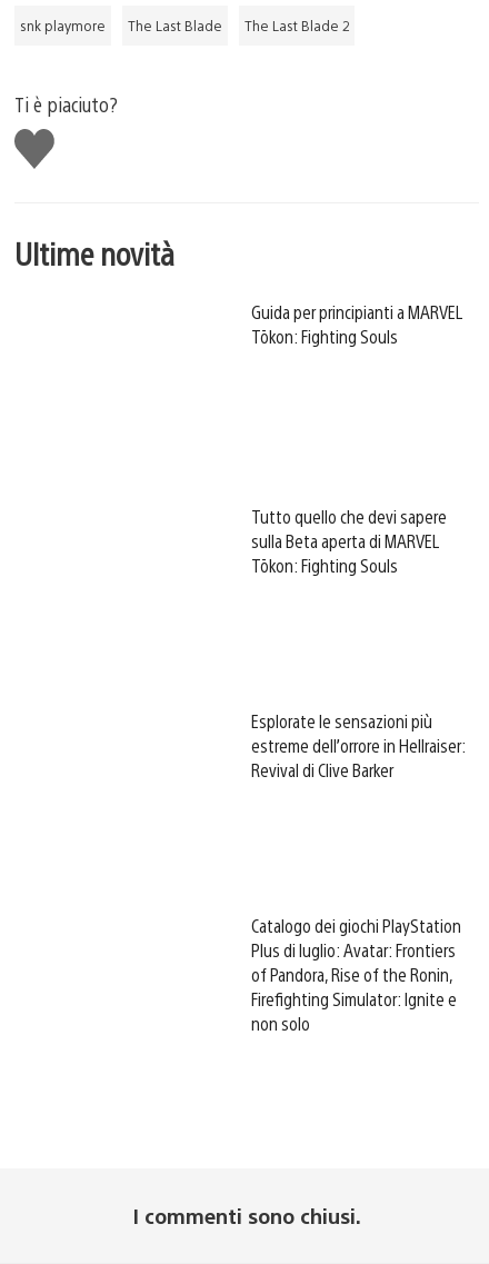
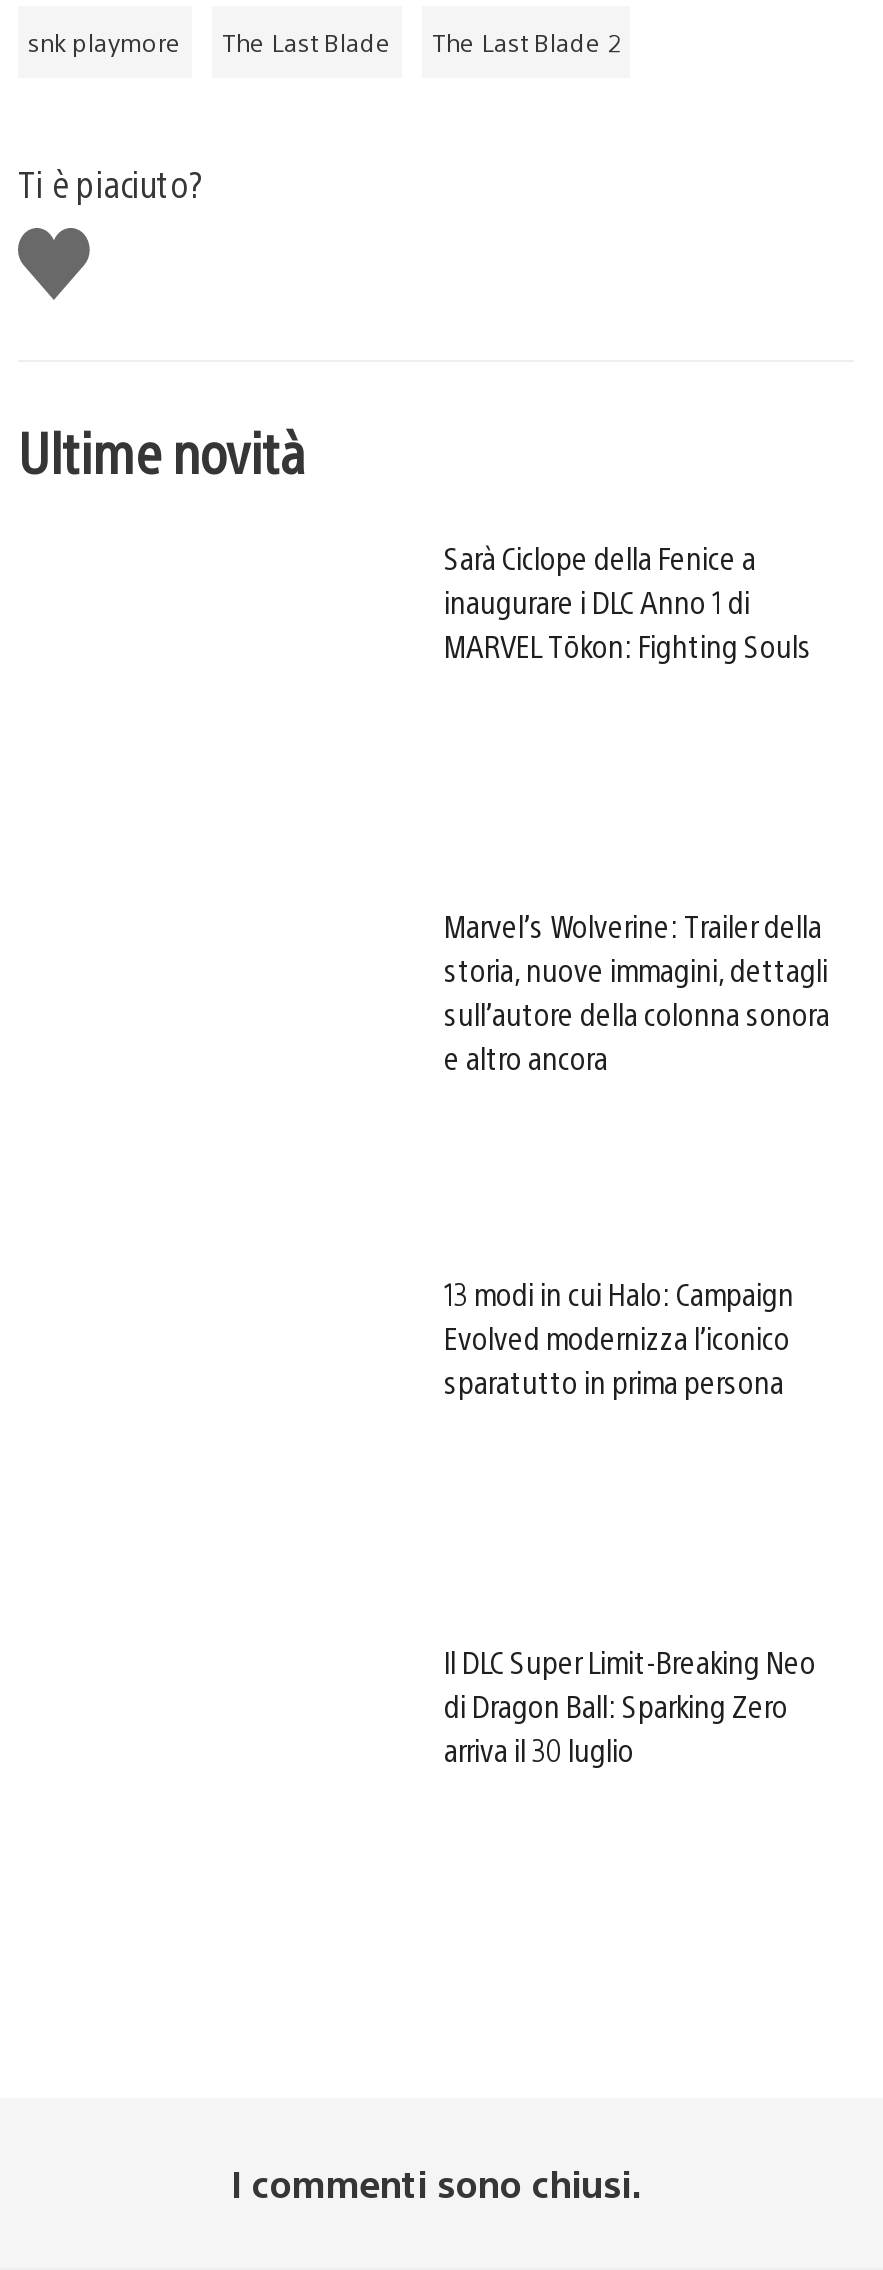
- Guida per principianti a MARVEL
- Tōkon: Fighting Souls
+ Sarà Ciclope della Fenice a
+ inaugurare i DLC Anno 1 di
+ MARVEL Tōkon: Fighting Souls

- Tutto quello che devi sapere
- sulla Beta aperta di MARVEL
- Tōkon: Fighting Souls
+ Marvel’s Wolverine: Trailer della
+ storia, nuove immagini, dettagli
+ sull’autore della colonna sonora
+ e altro ancora

- Esplorate le sensazioni più
- estreme dell’orrore in Hellraiser:
- Revival di Clive Barker
+ 13 modi in cui Halo: Campaign
+ Evolved modernizza l’iconico
+ sparatutto in prima persona

- Catalogo dei giochi PlayStation
- Plus di luglio: Avatar: Frontiers
- of Pandora, Rise of the Ronin,
- Firefighting Simulator: Ignite e
- non solo
+ Il DLC Super Limit-Breaking Neo
+ di Dragon Ball: Sparking Zero
+ arriva il 30 luglio
